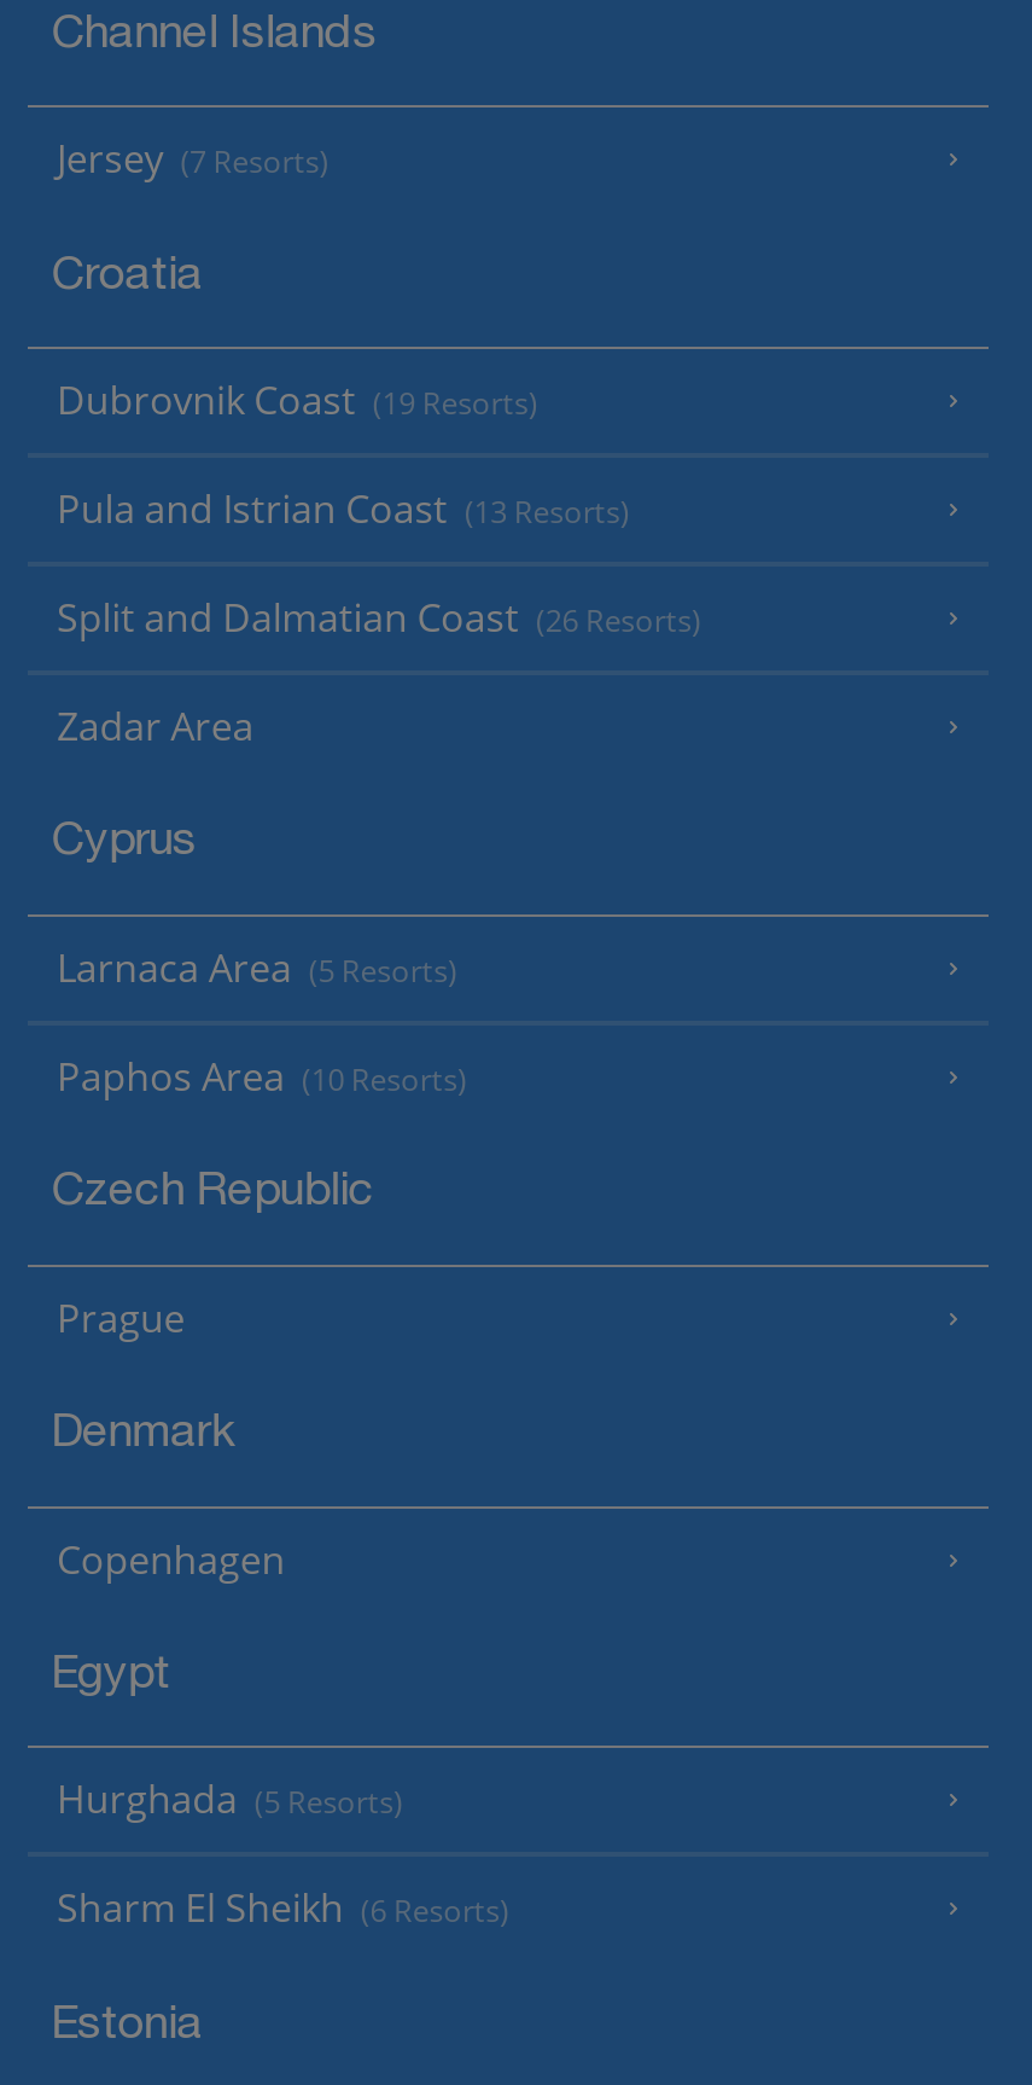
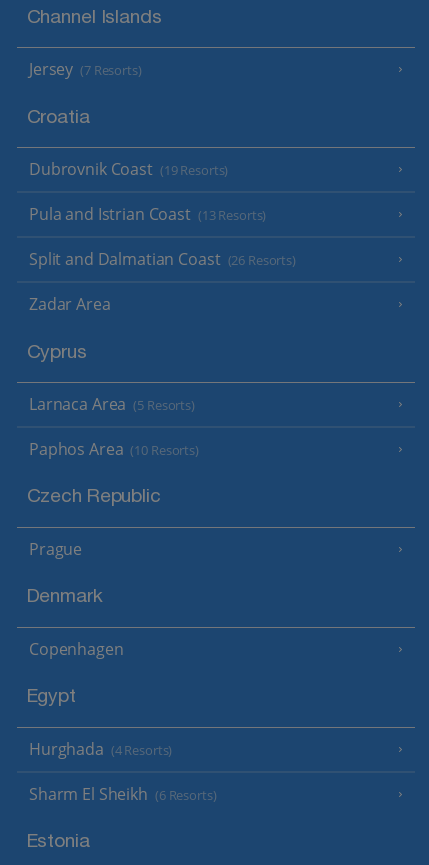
- Hurghada (5 Resorts)
+ Hurghada (4 Resorts)
